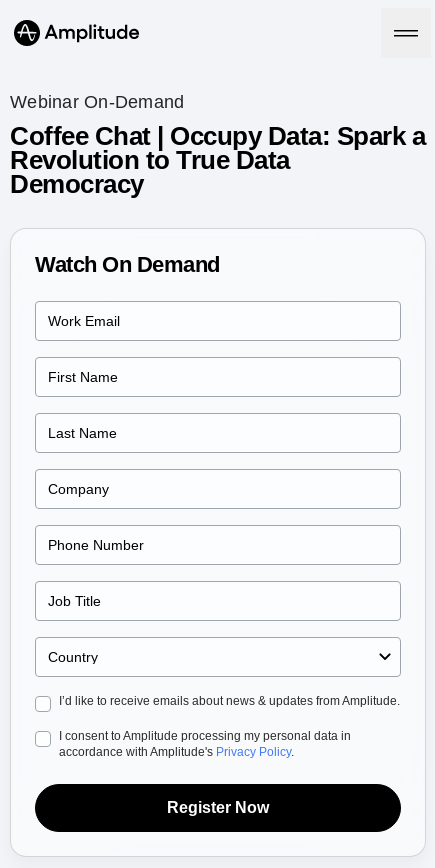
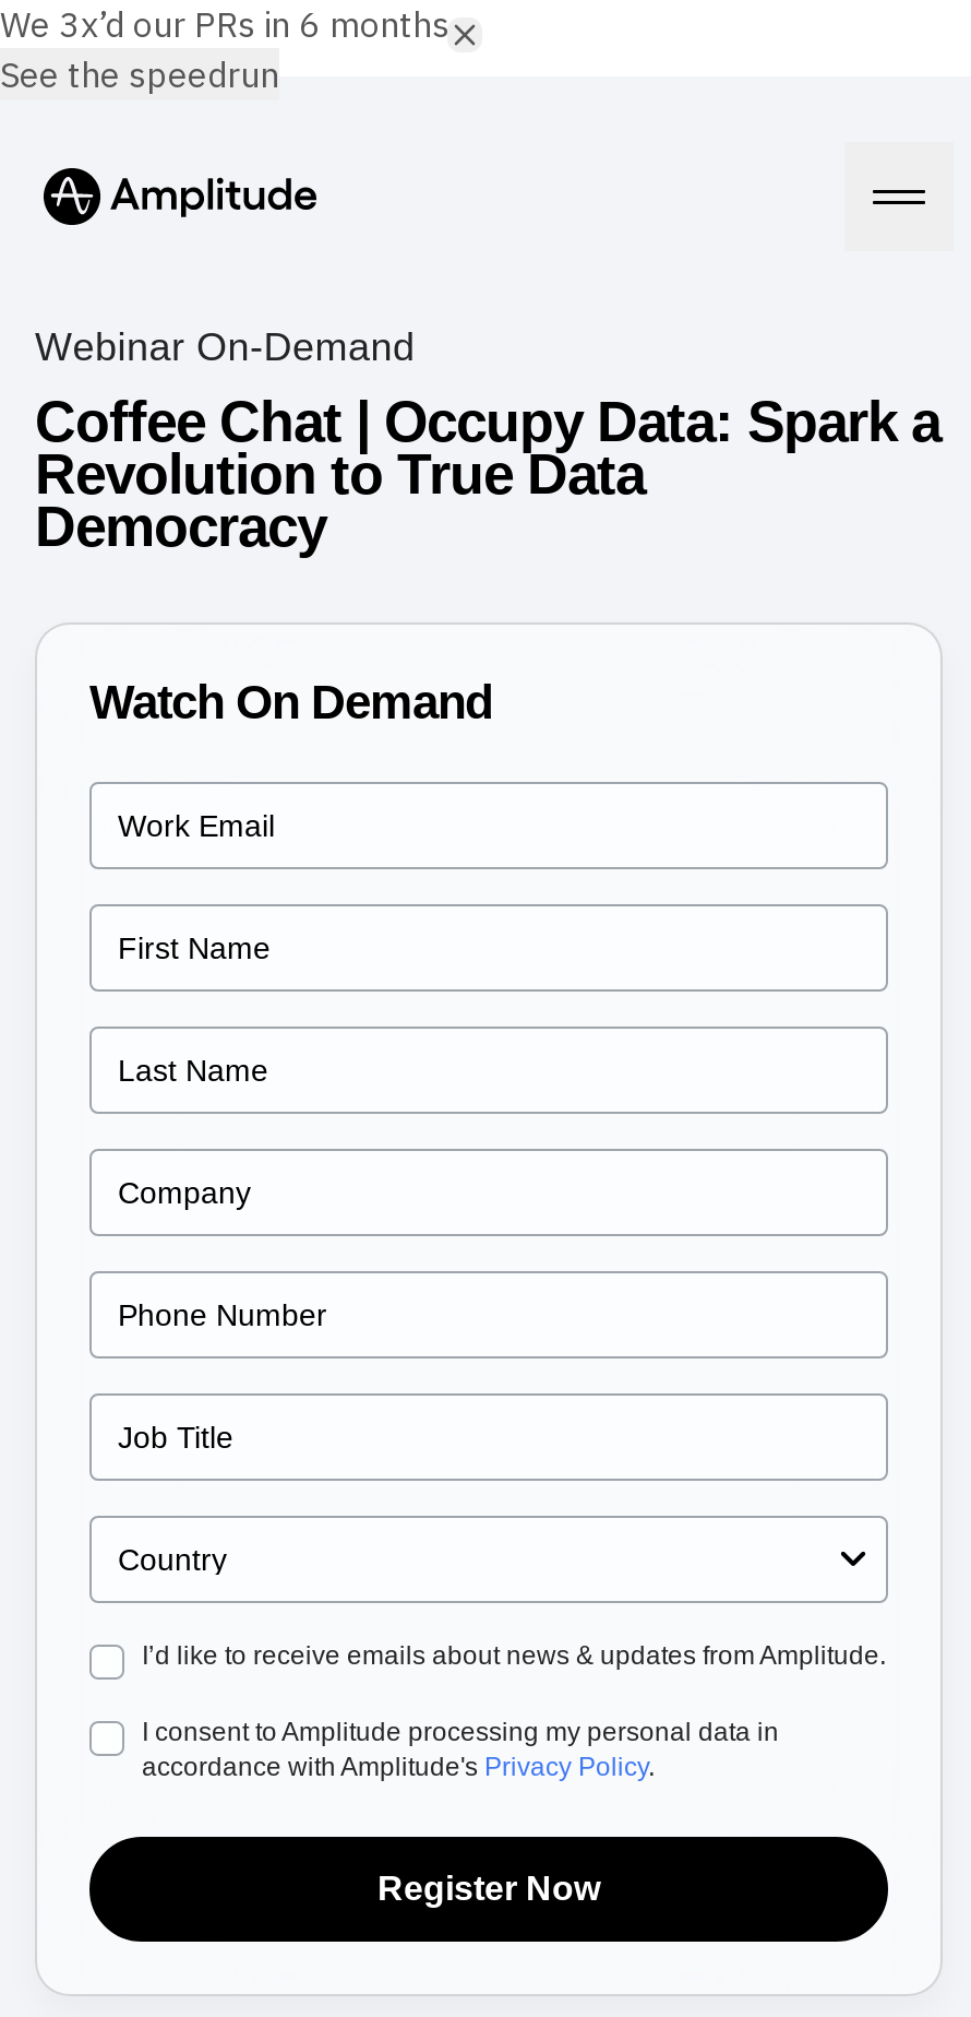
+ We 3x’d our PRs in 6 months.
+ See the speedrun
